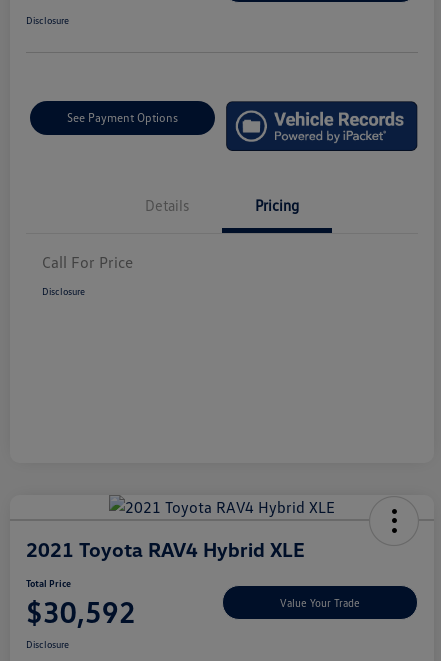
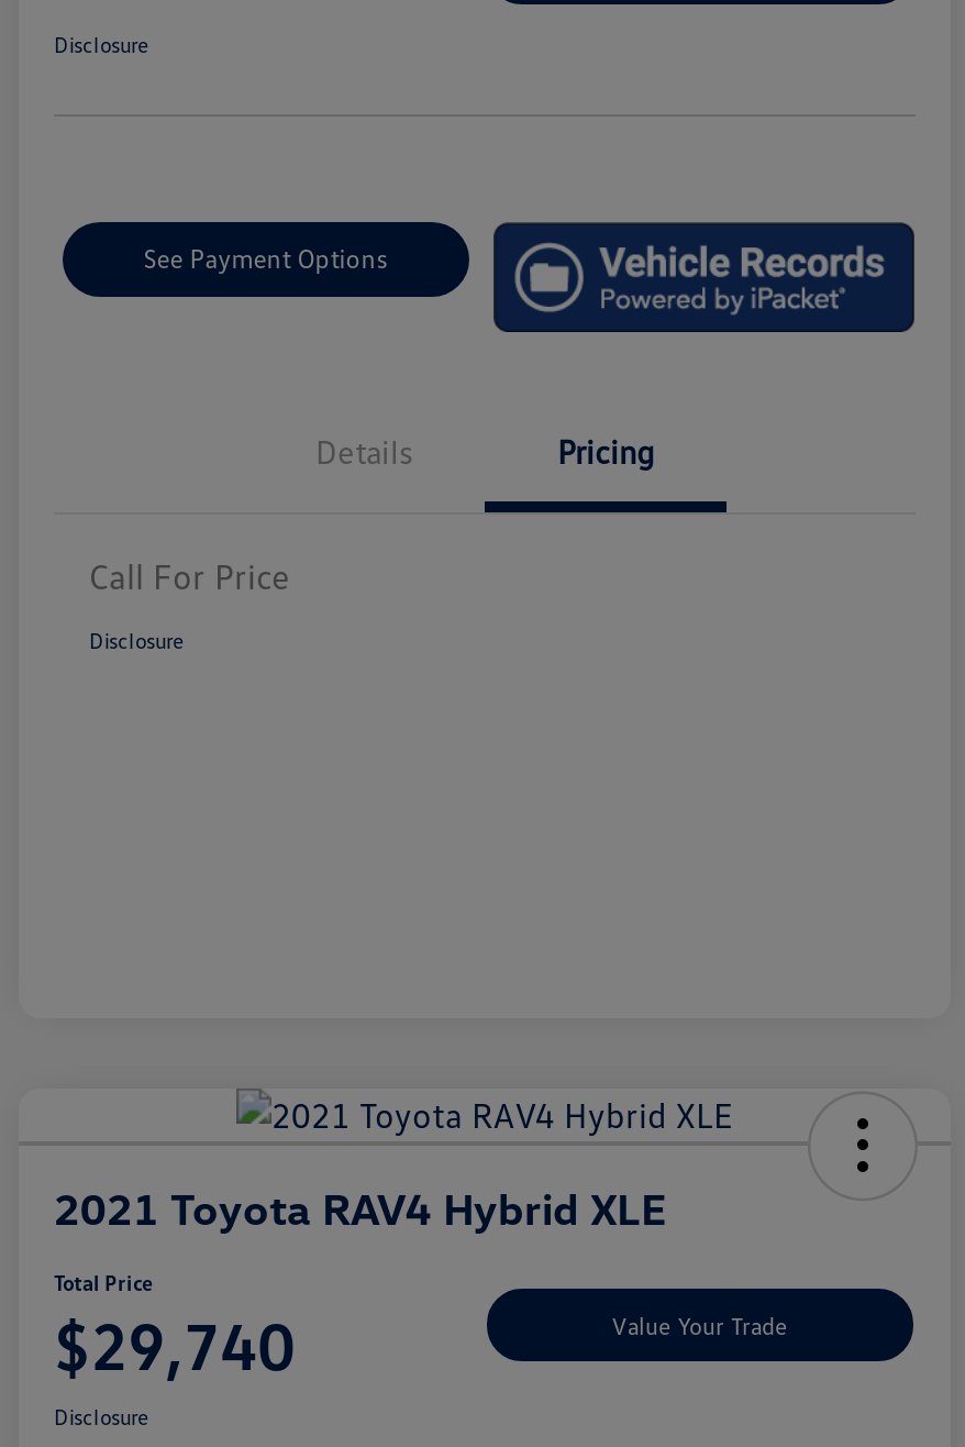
- $30,592
+ $29,740
